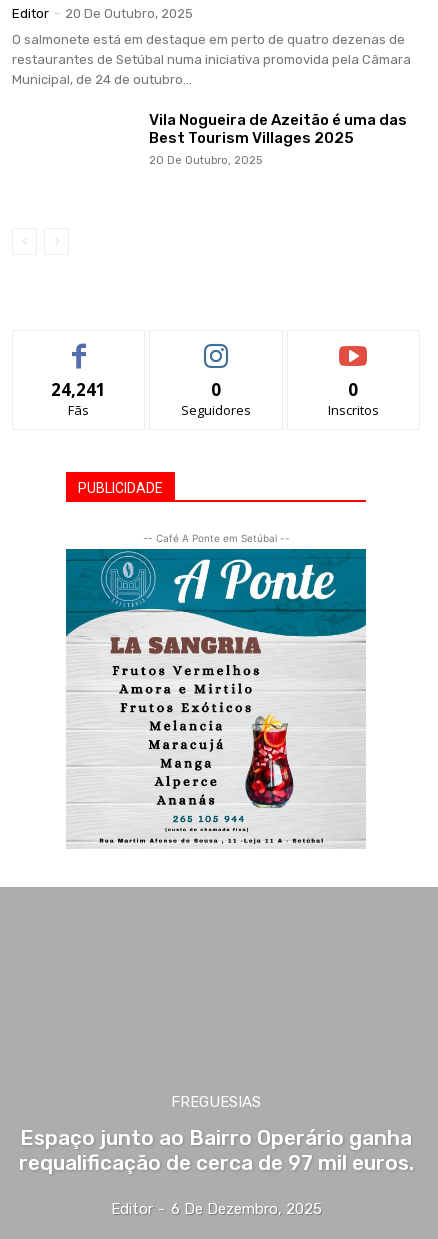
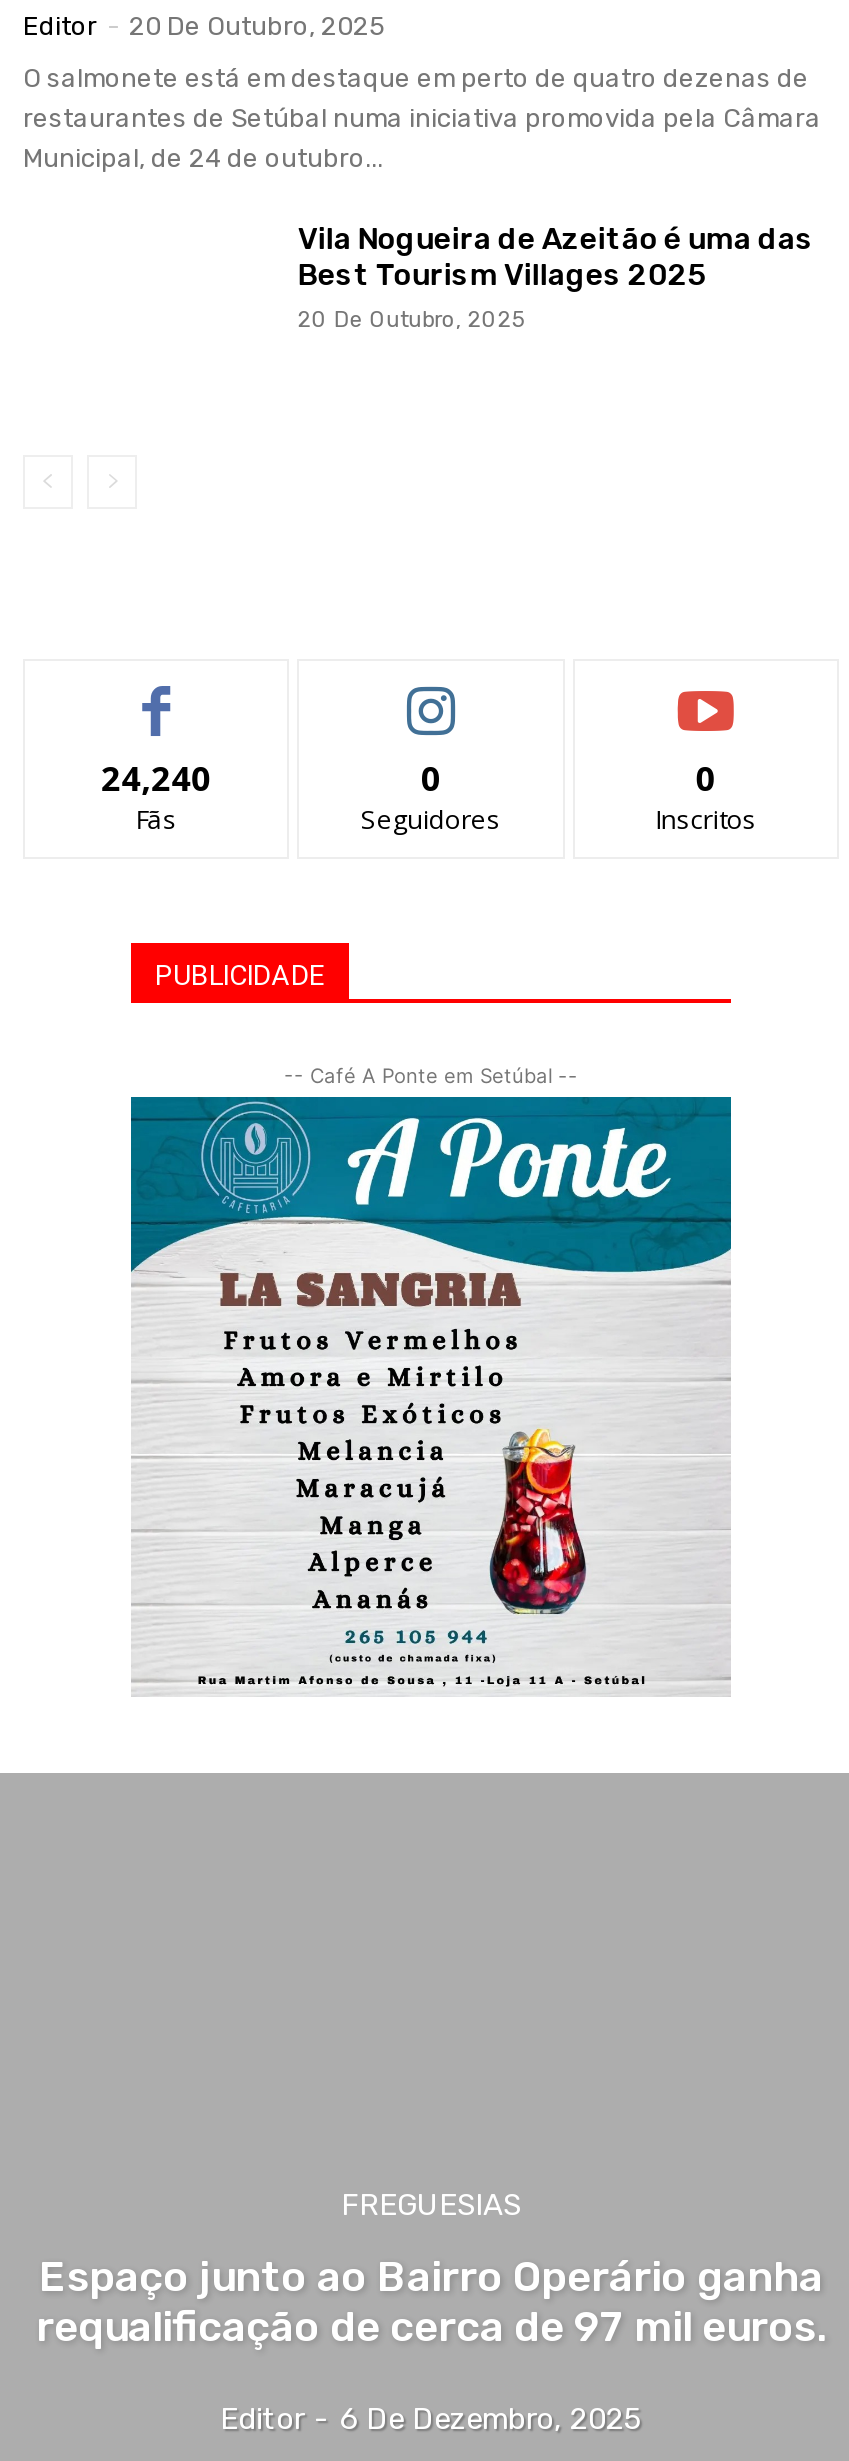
- 24,241
+ 24,240
